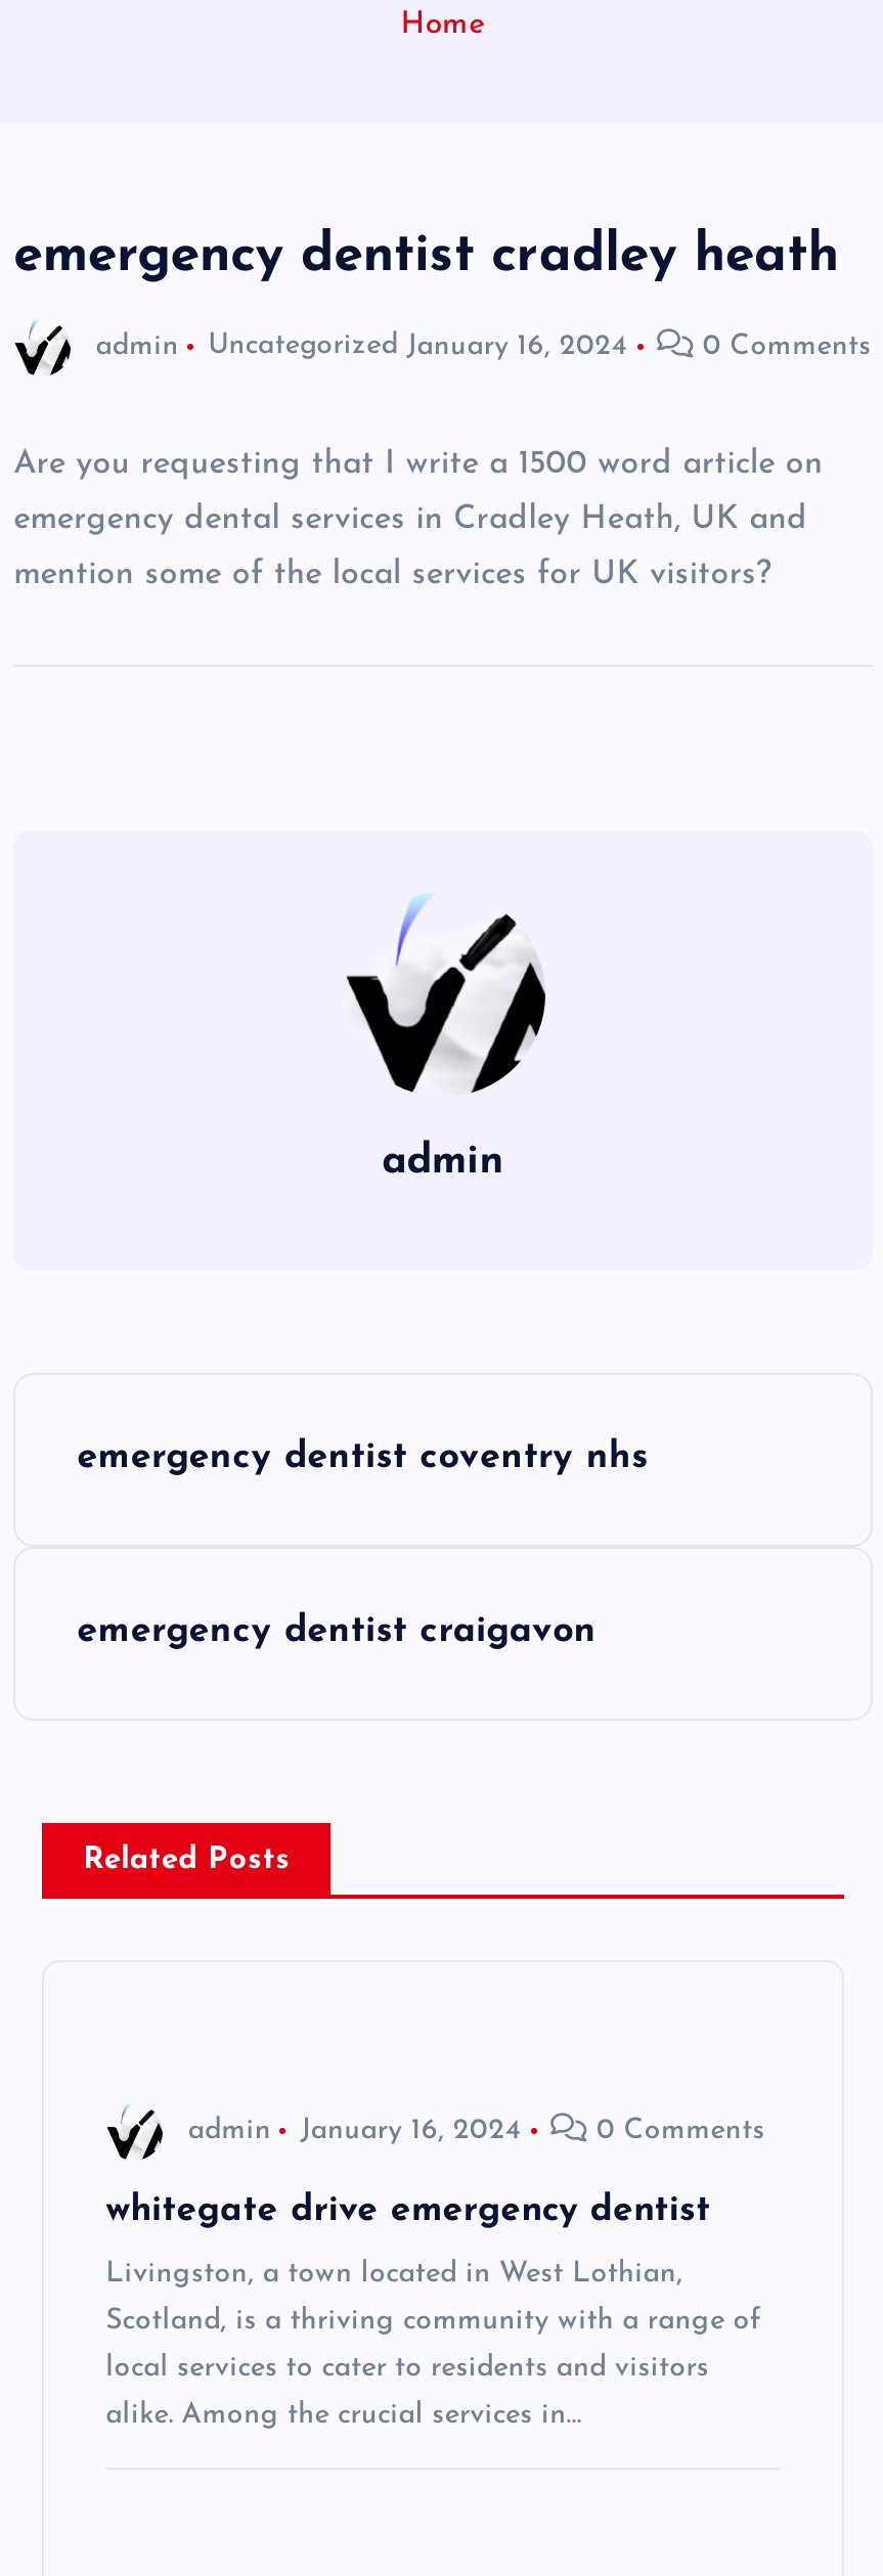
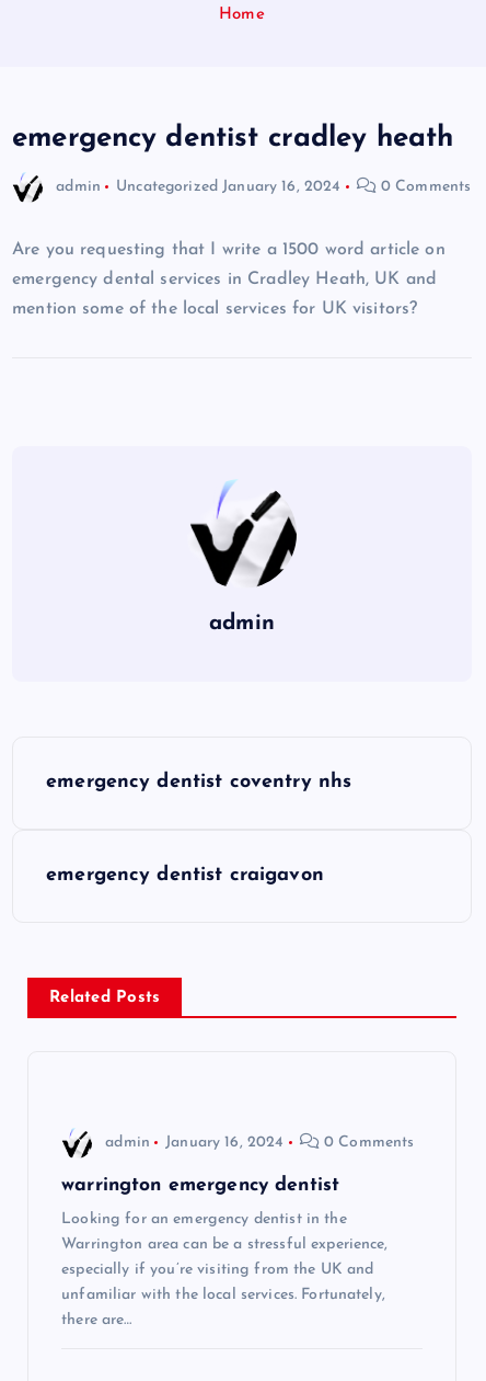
- whitegate drive emergency dentist
- Livingston, a town located in West Lothian,
- Scotland, is a thriving community with a range of
- local services to cater to residents and visitors
- alike. Among the crucial services in…
+ warrington emergency dentist
+ Looking for an emergency dentist in the
+ Warrington area can be a stressful experience,
+ especially if you’re visiting from the UK and
+ unfamiliar with the local services. Fortunately,
+ there are…
